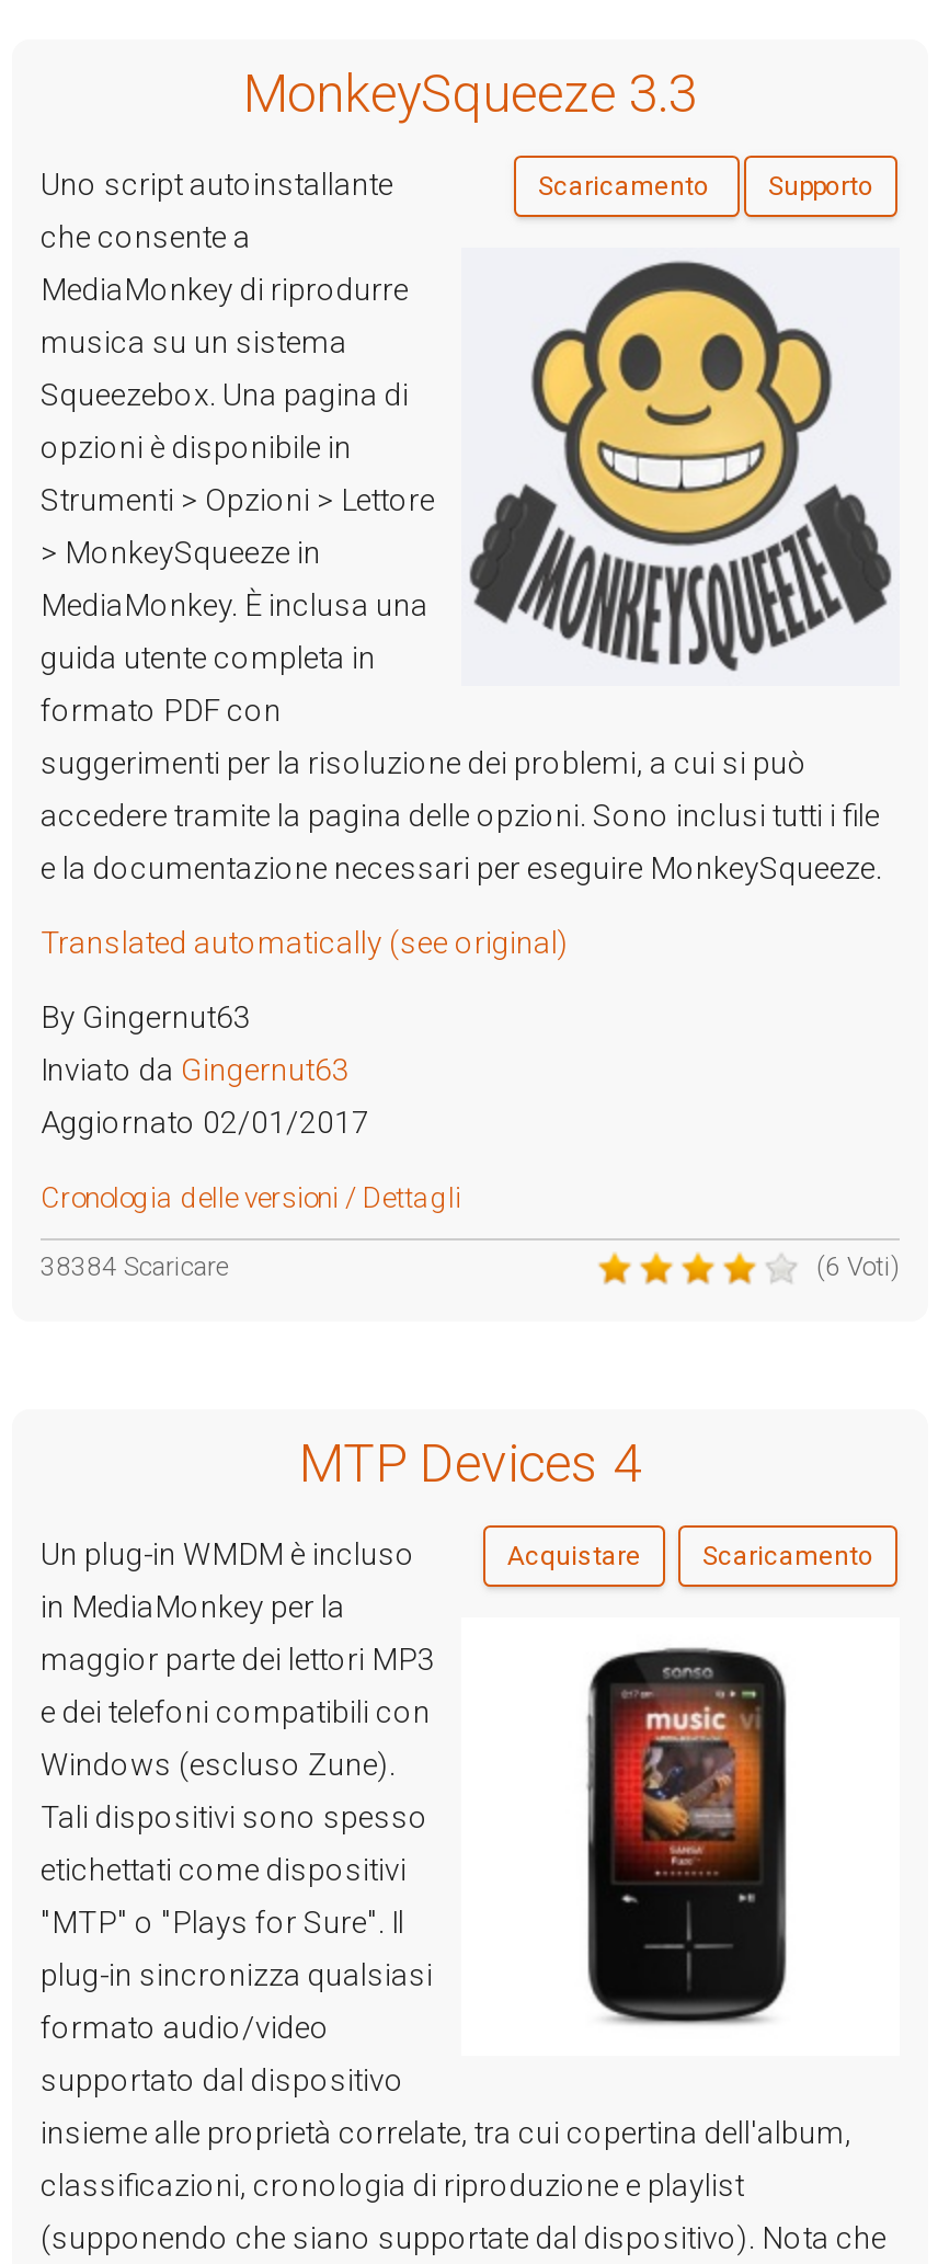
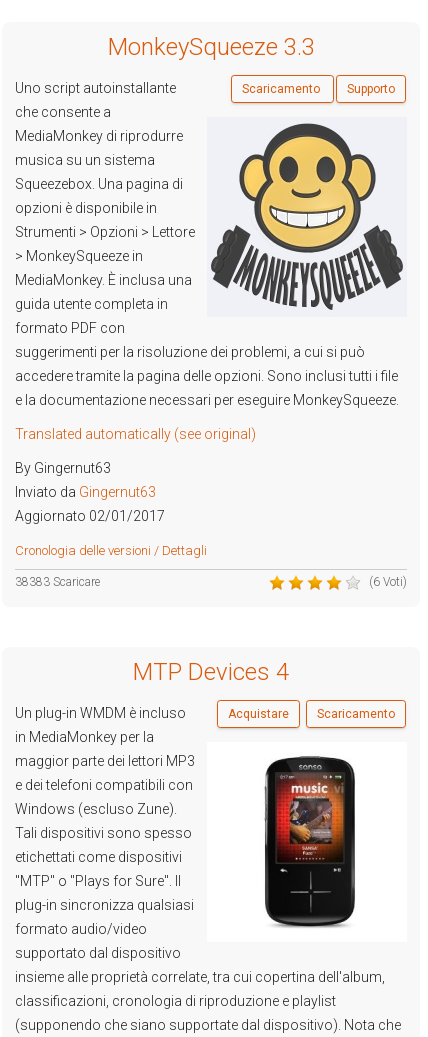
- 38384 Scaricare
+ 38383 Scaricare
